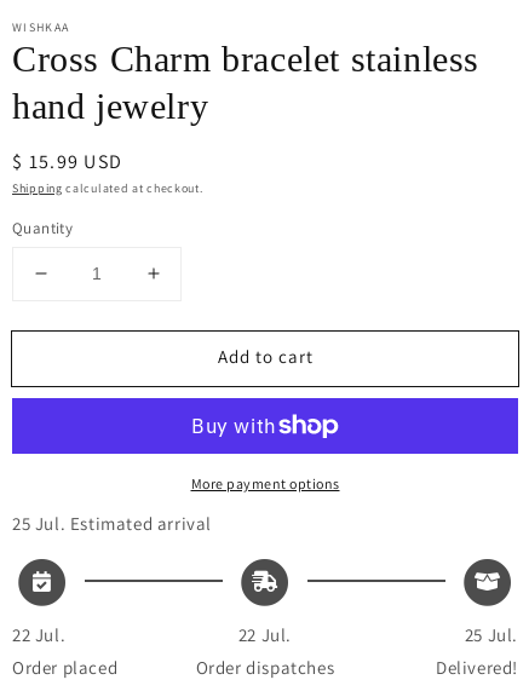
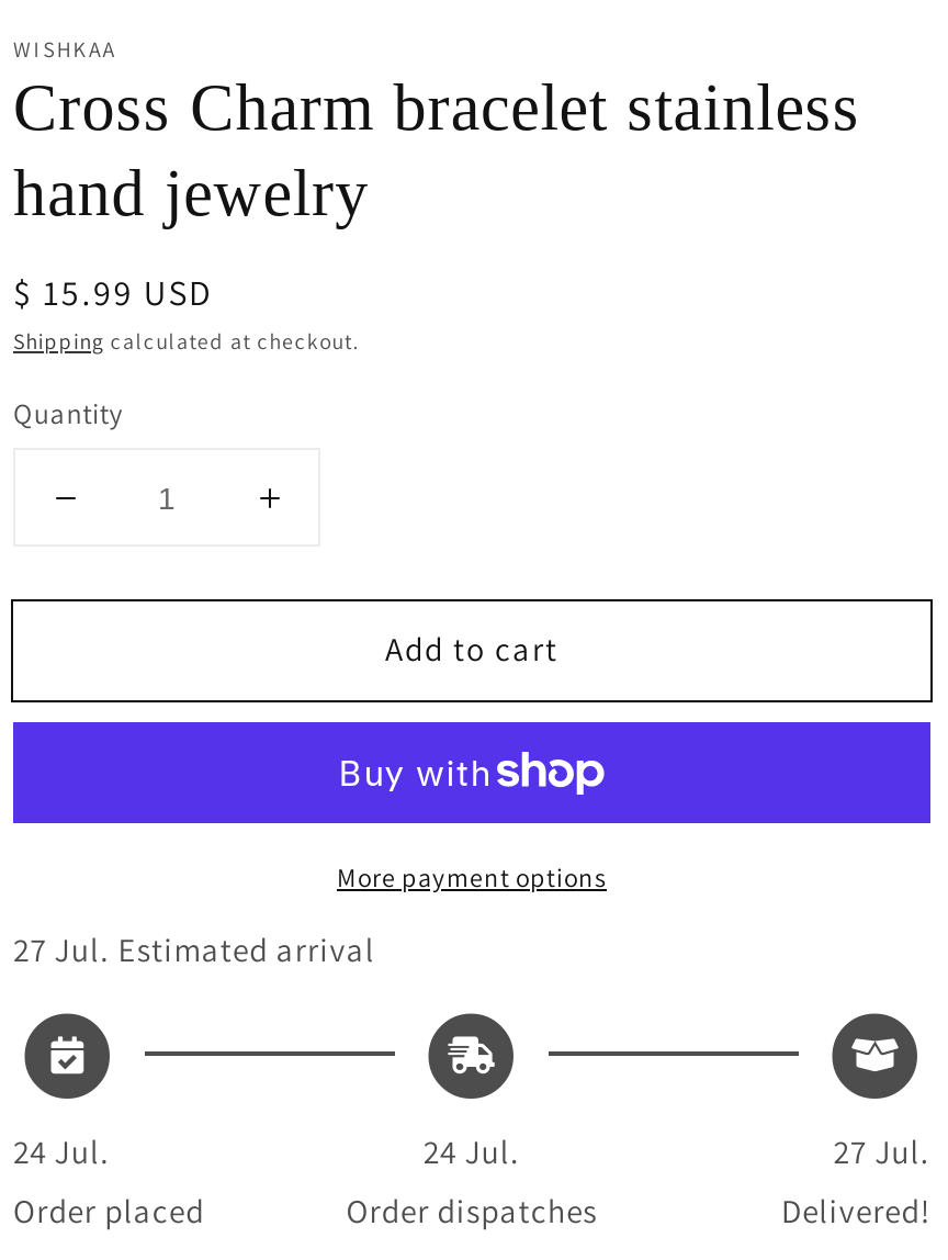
- 25 Jul. Estimated arrival
+ 27 Jul. Estimated arrival

- 22 Jul.
+ 24 Jul.

- 22 Jul.
+ 24 Jul.

- 25 Jul.
+ 27 Jul.
